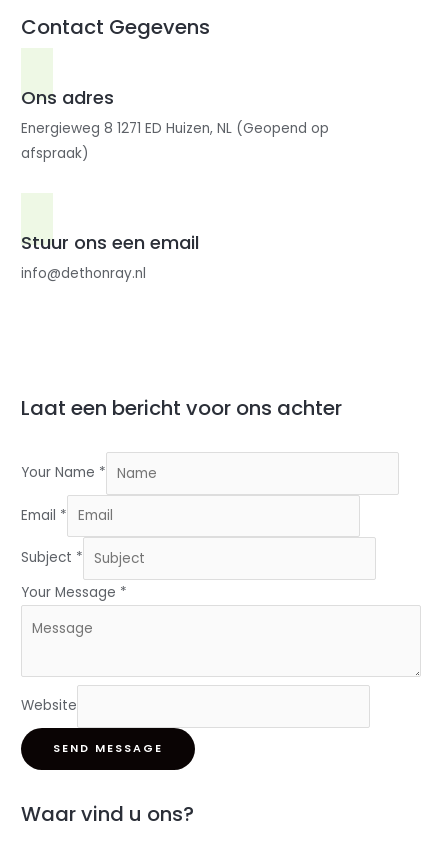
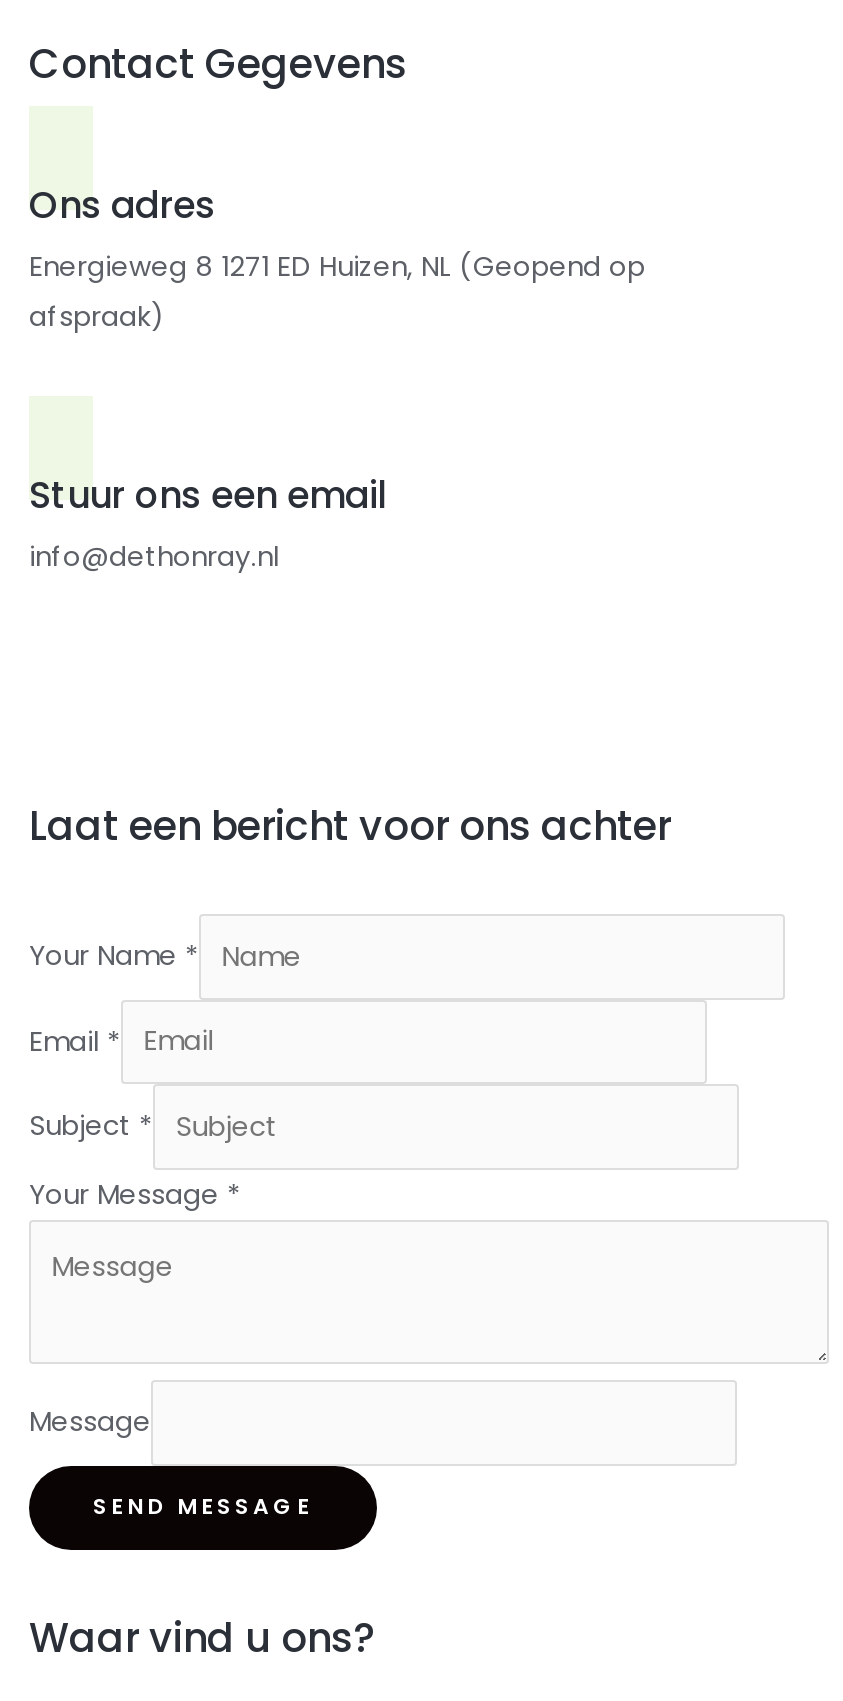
- Website
+ Message
